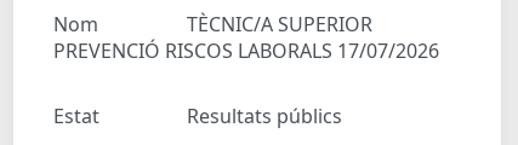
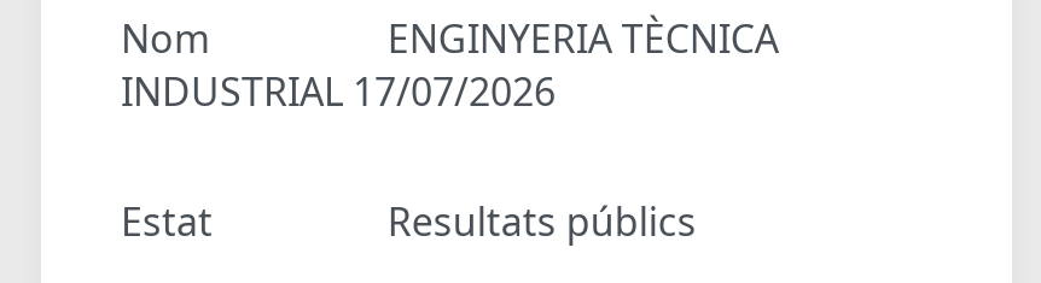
- TÈCNIC/A SUPERIOR
- PREVENCIÓ RISCOS LABORALS 17/07/2026
+ ENGINYERIA TÈCNICA
+ INDUSTRIAL 17/07/2026
